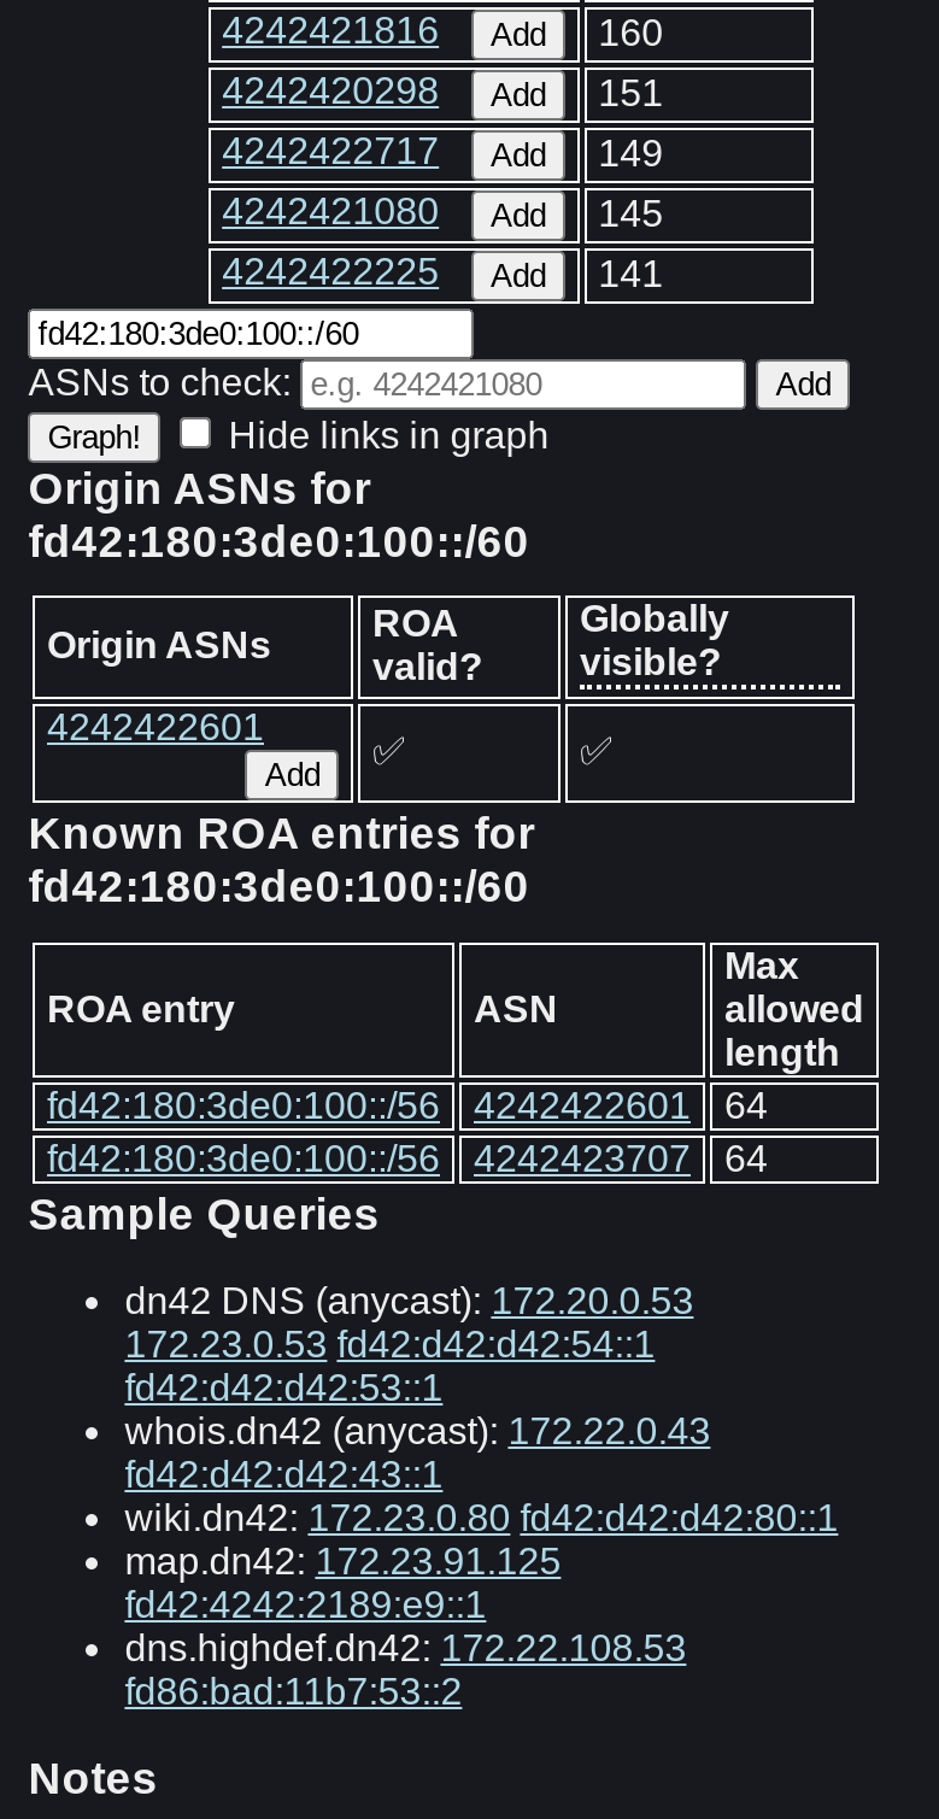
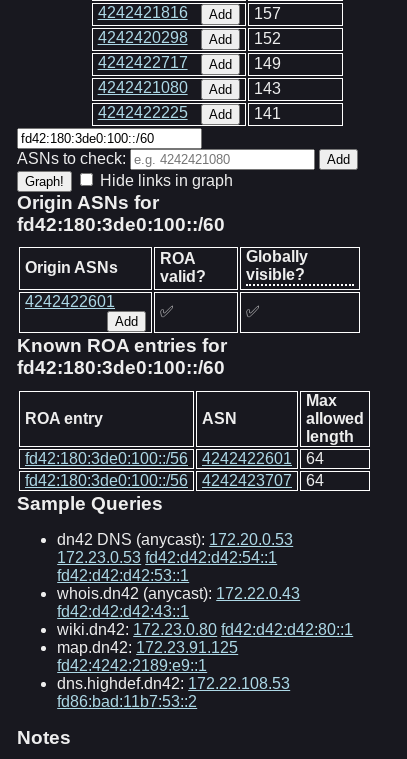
- 4242421816 Add 160
+ 4242421816 Add 157

- 4242420298 Add 151
+ 4242420298 Add 152

- 4242421080 Add 145
+ 4242421080 Add 143
